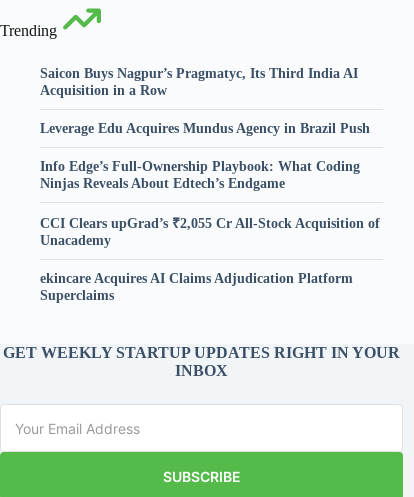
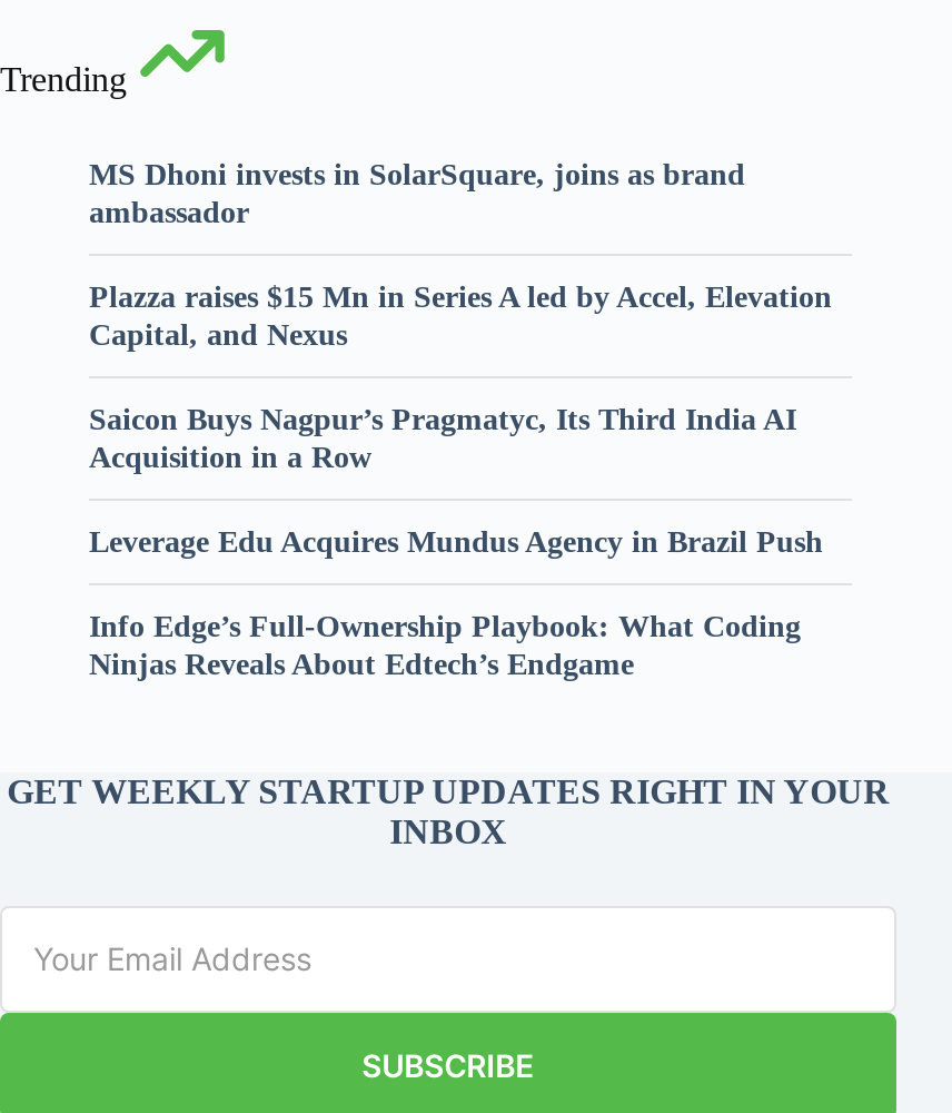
+ MS Dhoni invests in SolarSquare, joins as brand
+ ambassador
+ Plazza raises $15 Mn in Series A led by Accel, Elevation
+ Capital, and Nexus

moved down: Saicon Buys Nagpur’s Pragmatyc, Its Third India AI | Acquisition in a Row | Leverage Edu Acquires Mundus Agency in Brazil Push | Info Edge’s Full-Ownership Playbook: What Coding | Ninjas Reveals About Edtech’s Endgame

- CCI Clears upGrad’s ₹2,055 Cr All-Stock Acquisition of
- Unacademy
- ekincare Acquires AI Claims Adjudication Platform
- Superclaims
